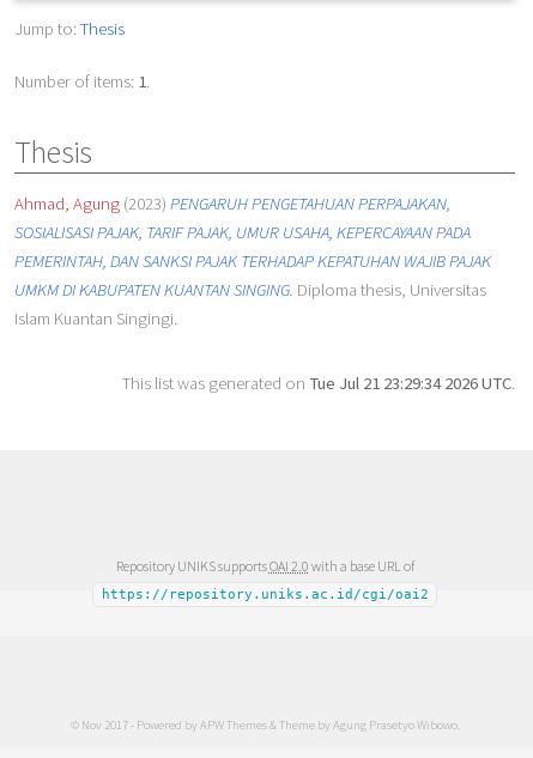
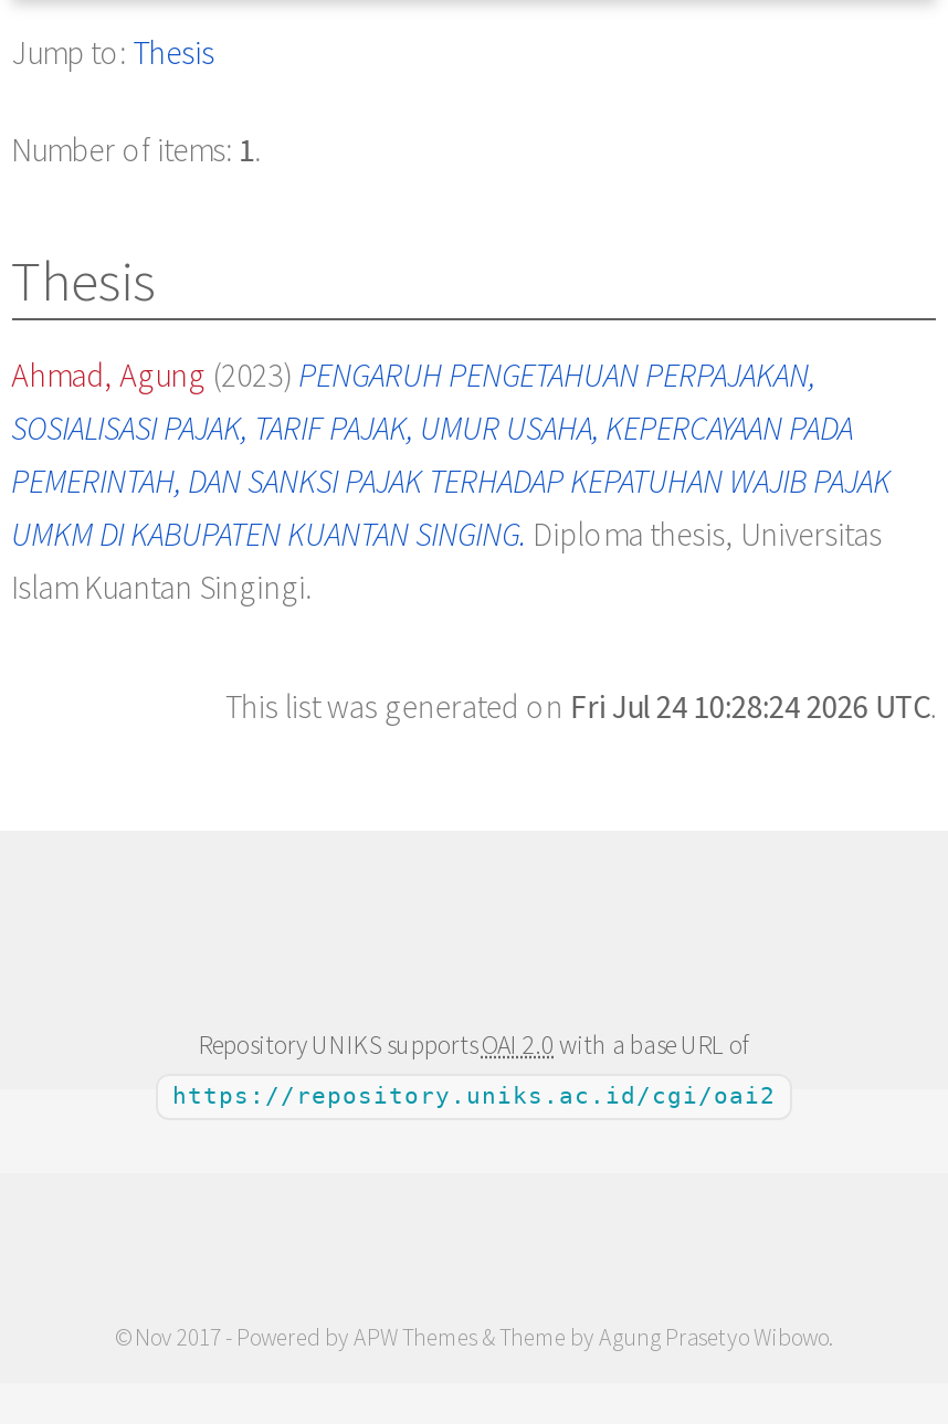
- This list was generated on Tue Jul 21 23:29:34 2026 UTC.
+ This list was generated on Fri Jul 24 10:28:24 2026 UTC.
